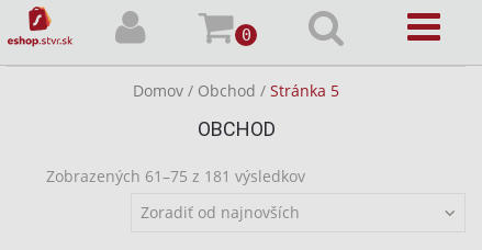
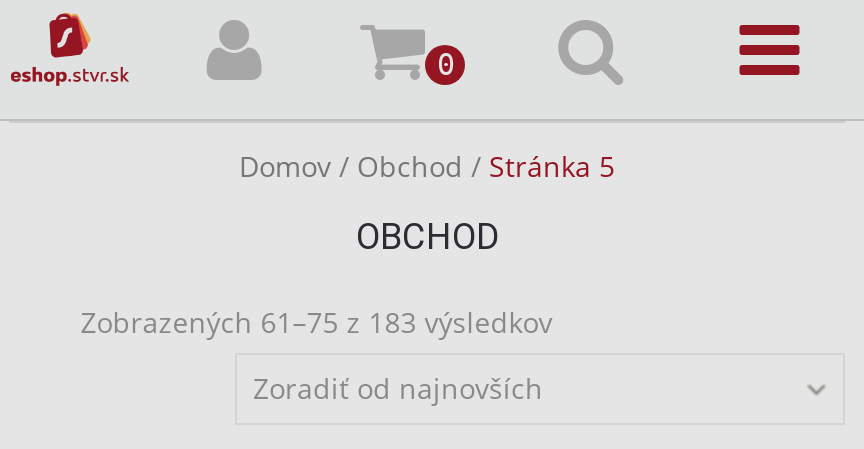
- Zobrazených 61–75 z 181 výsledkov
+ Zobrazených 61–75 z 183 výsledkov
